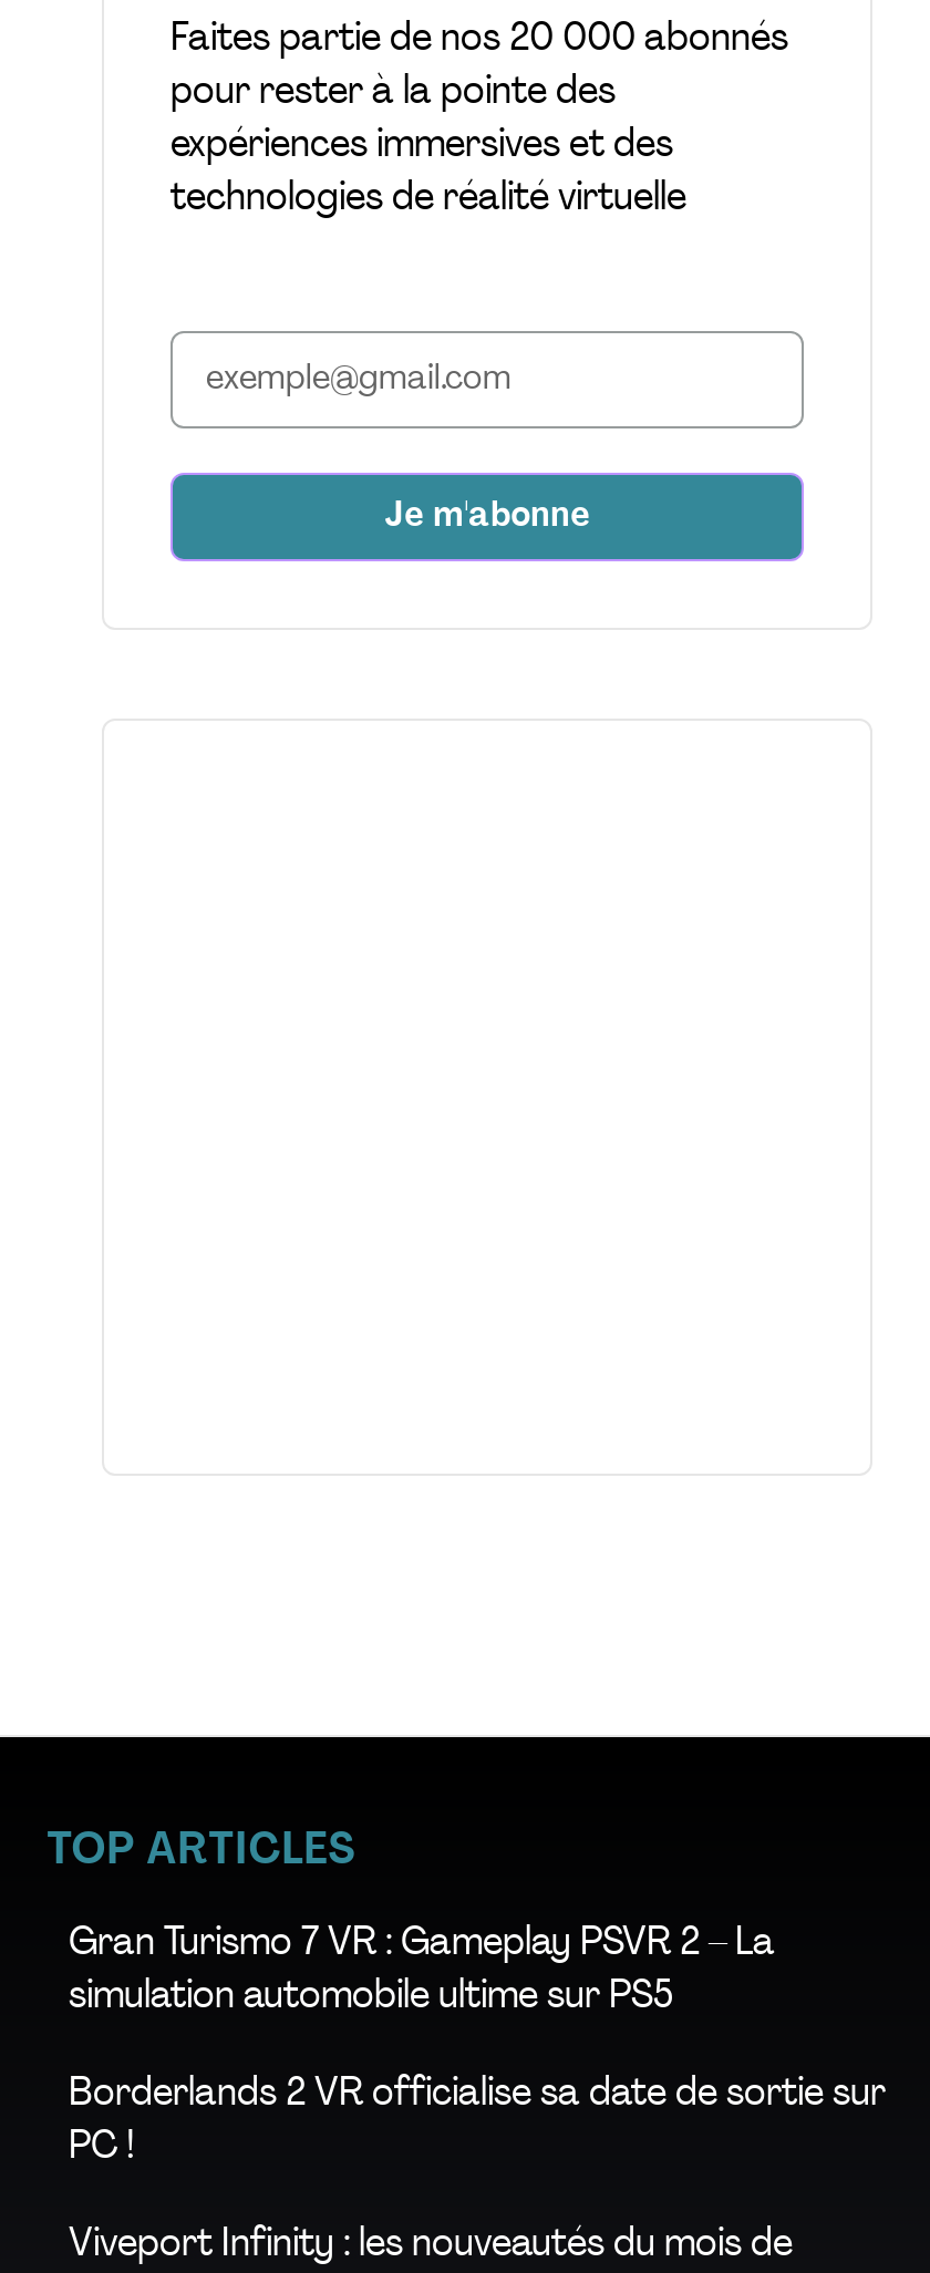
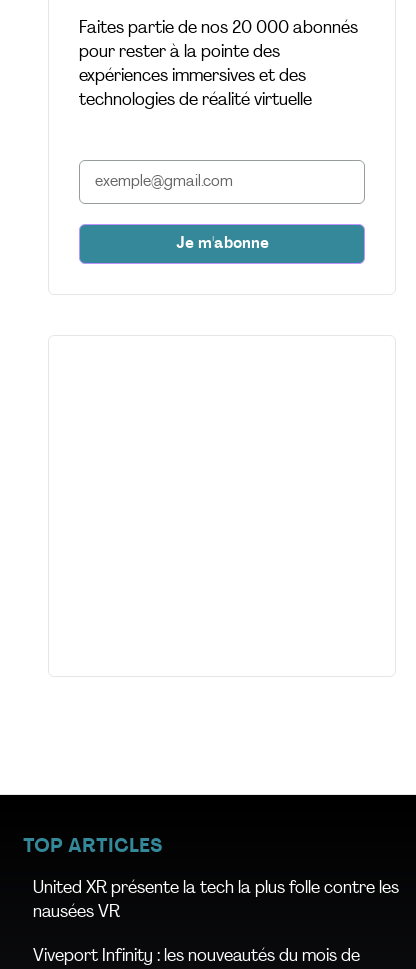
- Gran Turismo 7 VR : Gameplay PSVR 2 – La
- simulation automobile ultime sur PS5
- Borderlands 2 VR officialise sa date de sortie sur
- PC !
+ United XR présente la tech la plus folle contre les
+ nausées VR
